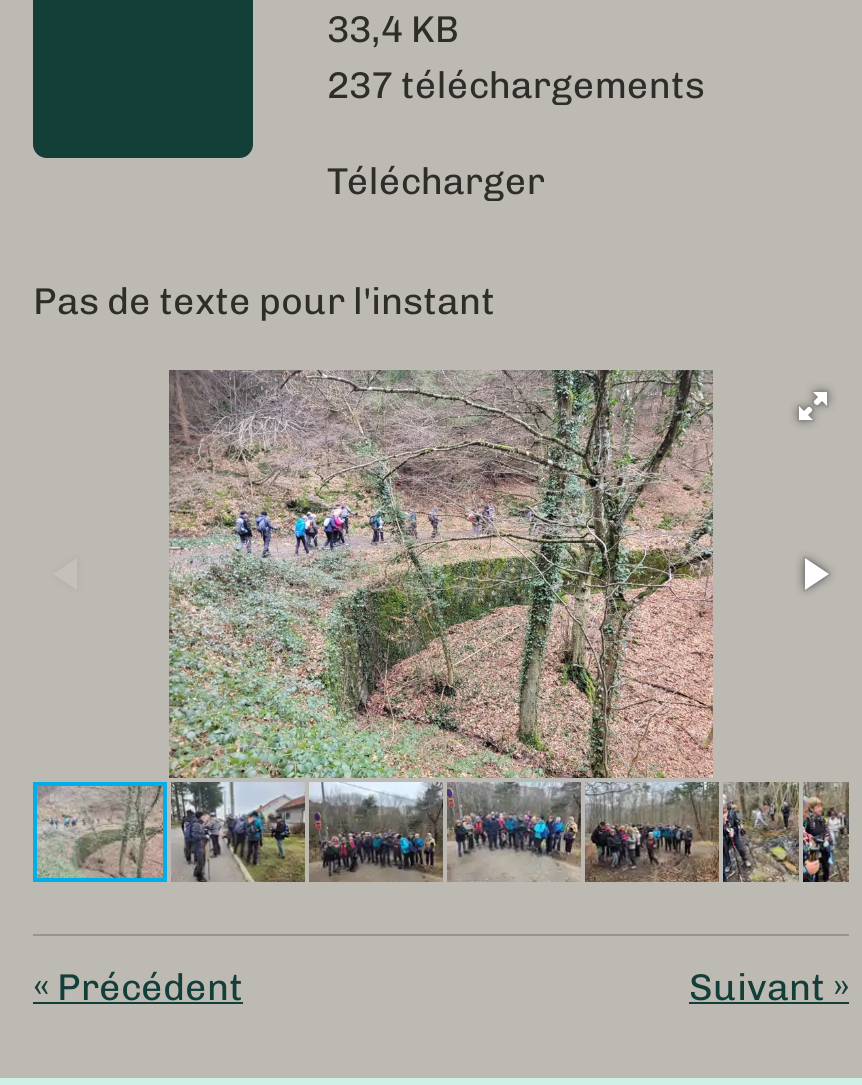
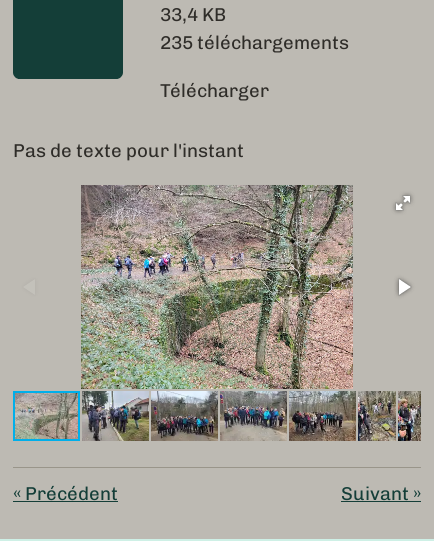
- 237 téléchargements
+ 235 téléchargements
